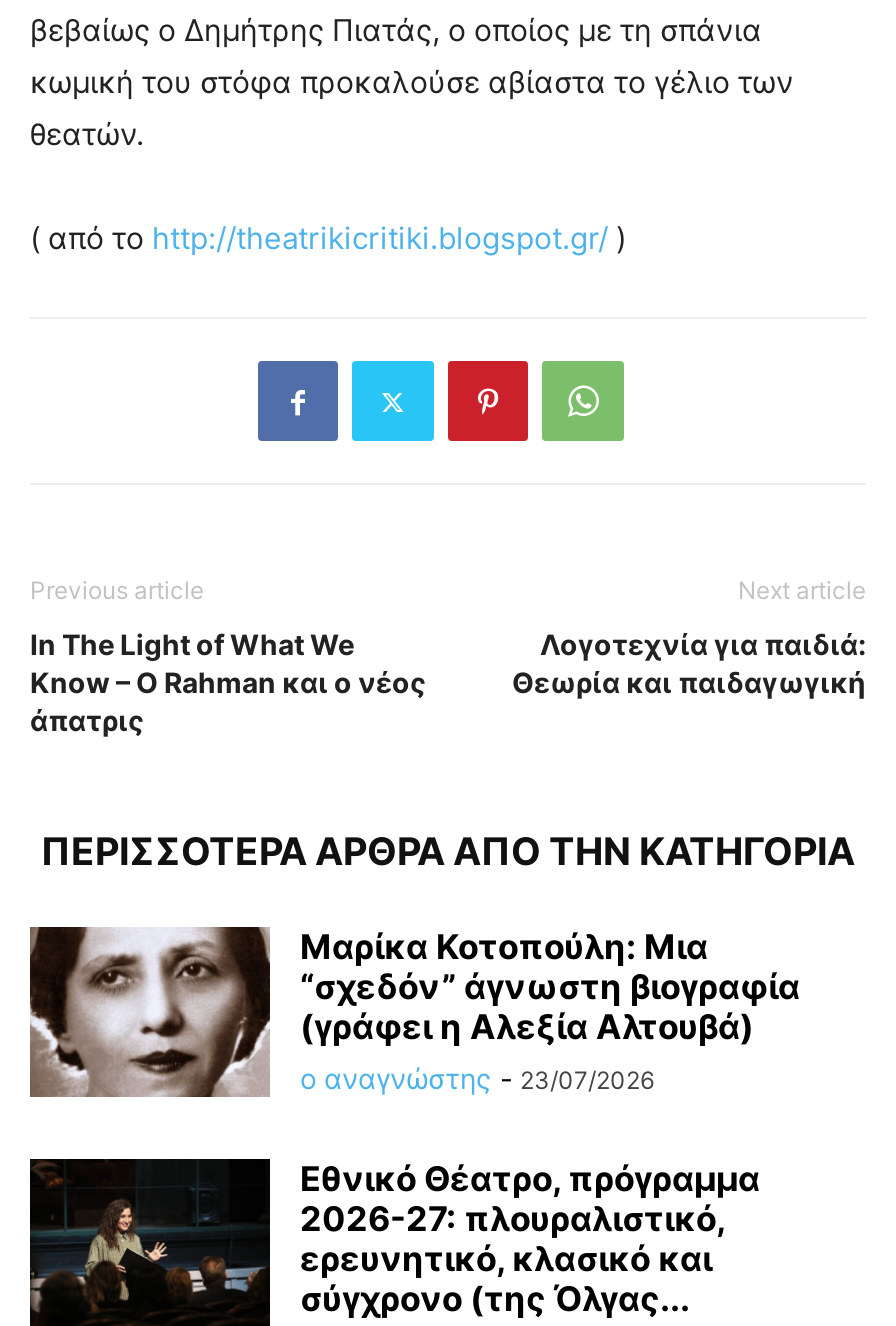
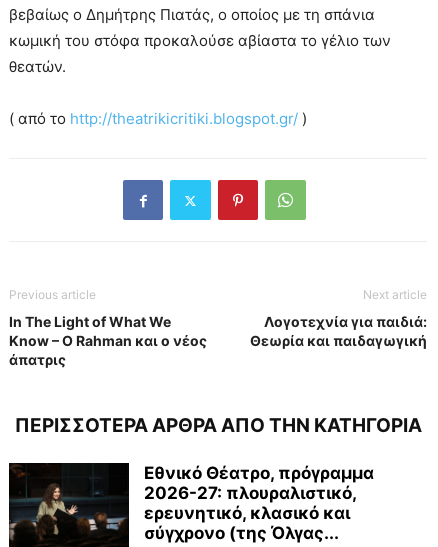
- [image]
- Μαρίκα Κοτοπούλη: Μια
- “σχεδόν” άγνωστη βιογραφία
- (γράφει η Αλεξία Αλτουβά)
- ο αναγνώστης - 23/07/2026
